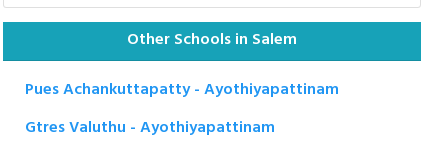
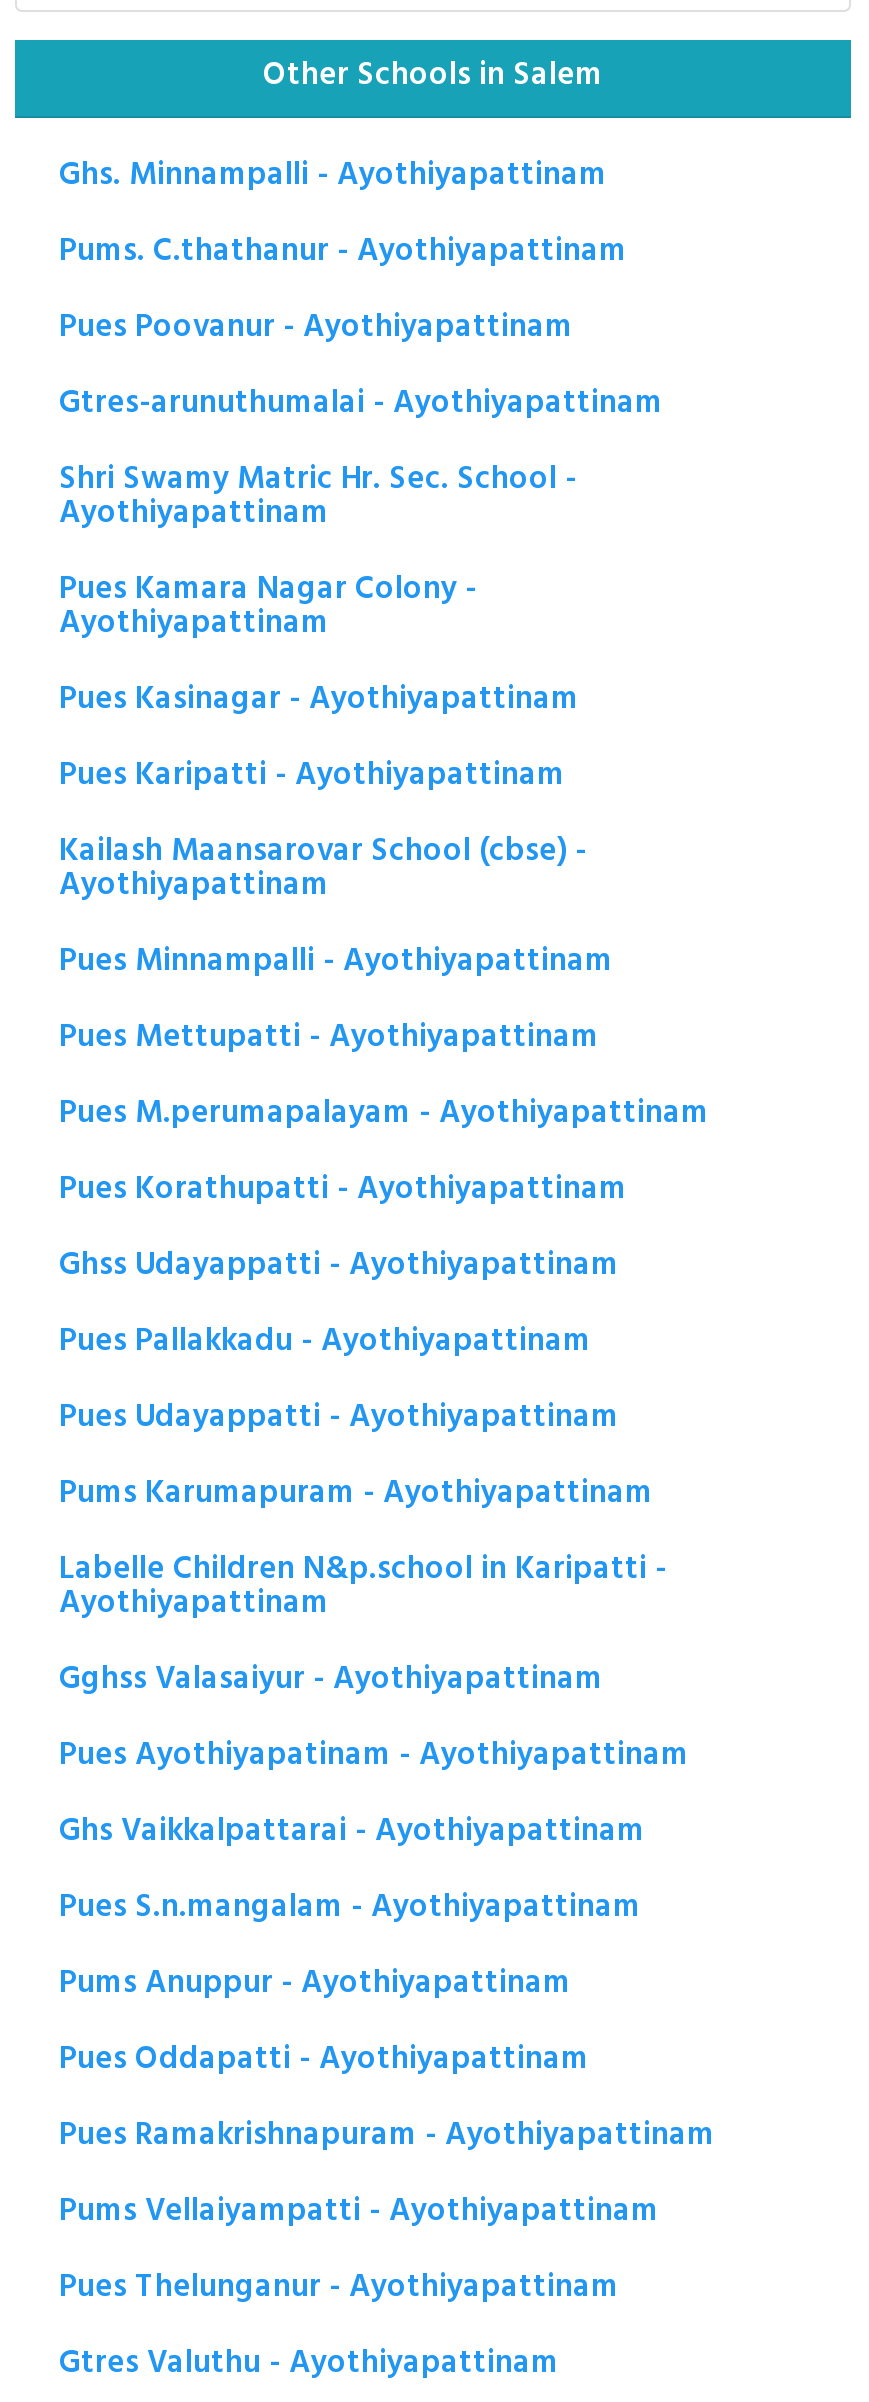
- Pues Achankuttapatty - Ayothiyapattinam
+ Ghs. Minnampalli - Ayothiyapattinam
+ Pums. C.thathanur - Ayothiyapattinam
+ Pues Poovanur - Ayothiyapattinam
+ Gtres-arunuthumalai - Ayothiyapattinam
+ Shri Swamy Matric Hr. Sec. School -
+ Ayothiyapattinam
+ Pues Kamara Nagar Colony -
+ Ayothiyapattinam
+ Pues Kasinagar - Ayothiyapattinam
+ Pues Karipatti - Ayothiyapattinam
+ Kailash Maansarovar School (cbse) -
+ Ayothiyapattinam
+ Pues Minnampalli - Ayothiyapattinam
+ Pues Mettupatti - Ayothiyapattinam
+ Pues M.perumapalayam - Ayothiyapattinam
+ Pues Korathupatti - Ayothiyapattinam
+ Ghss Udayappatti - Ayothiyapattinam
+ Pues Pallakkadu - Ayothiyapattinam
+ Pues Udayappatti - Ayothiyapattinam
+ Pums Karumapuram - Ayothiyapattinam
+ Labelle Children N&p.school in Karipatti -
+ Ayothiyapattinam
+ Gghss Valasaiyur - Ayothiyapattinam
+ Pues Ayothiyapatinam - Ayothiyapattinam
+ Ghs Vaikkalpattarai - Ayothiyapattinam
+ Pues S.n.mangalam - Ayothiyapattinam
+ Pums Anuppur - Ayothiyapattinam
+ Pues Oddapatti - Ayothiyapattinam
+ Pues Ramakrishnapuram - Ayothiyapattinam
+ Pums Vellaiyampatti - Ayothiyapattinam
+ Pues Thelunganur - Ayothiyapattinam
